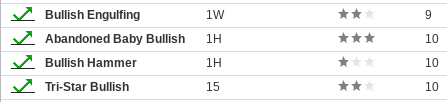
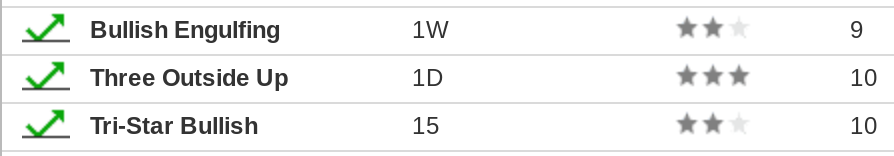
- Abandoned Baby Bullish
- 1H
- 10
- Bullish Hammer
- 1H
+ Three Outside Up
+ 1D
